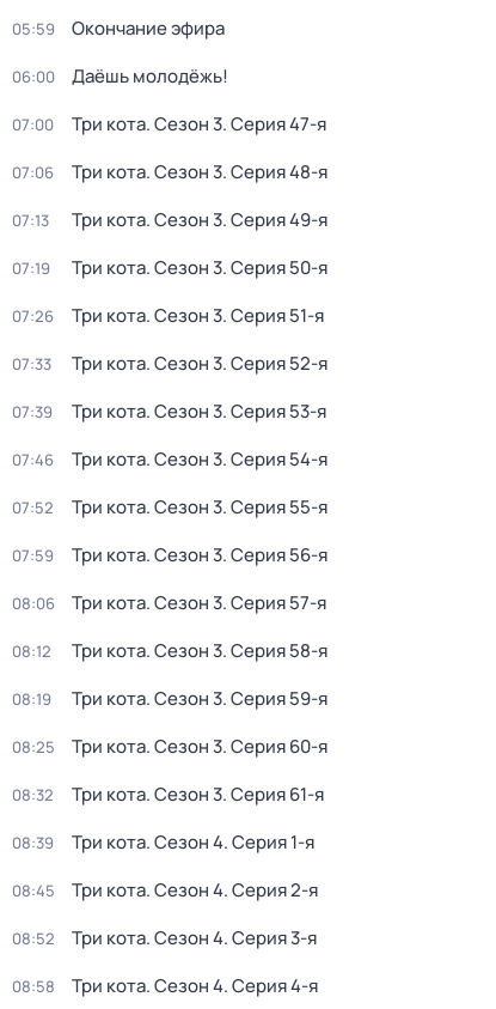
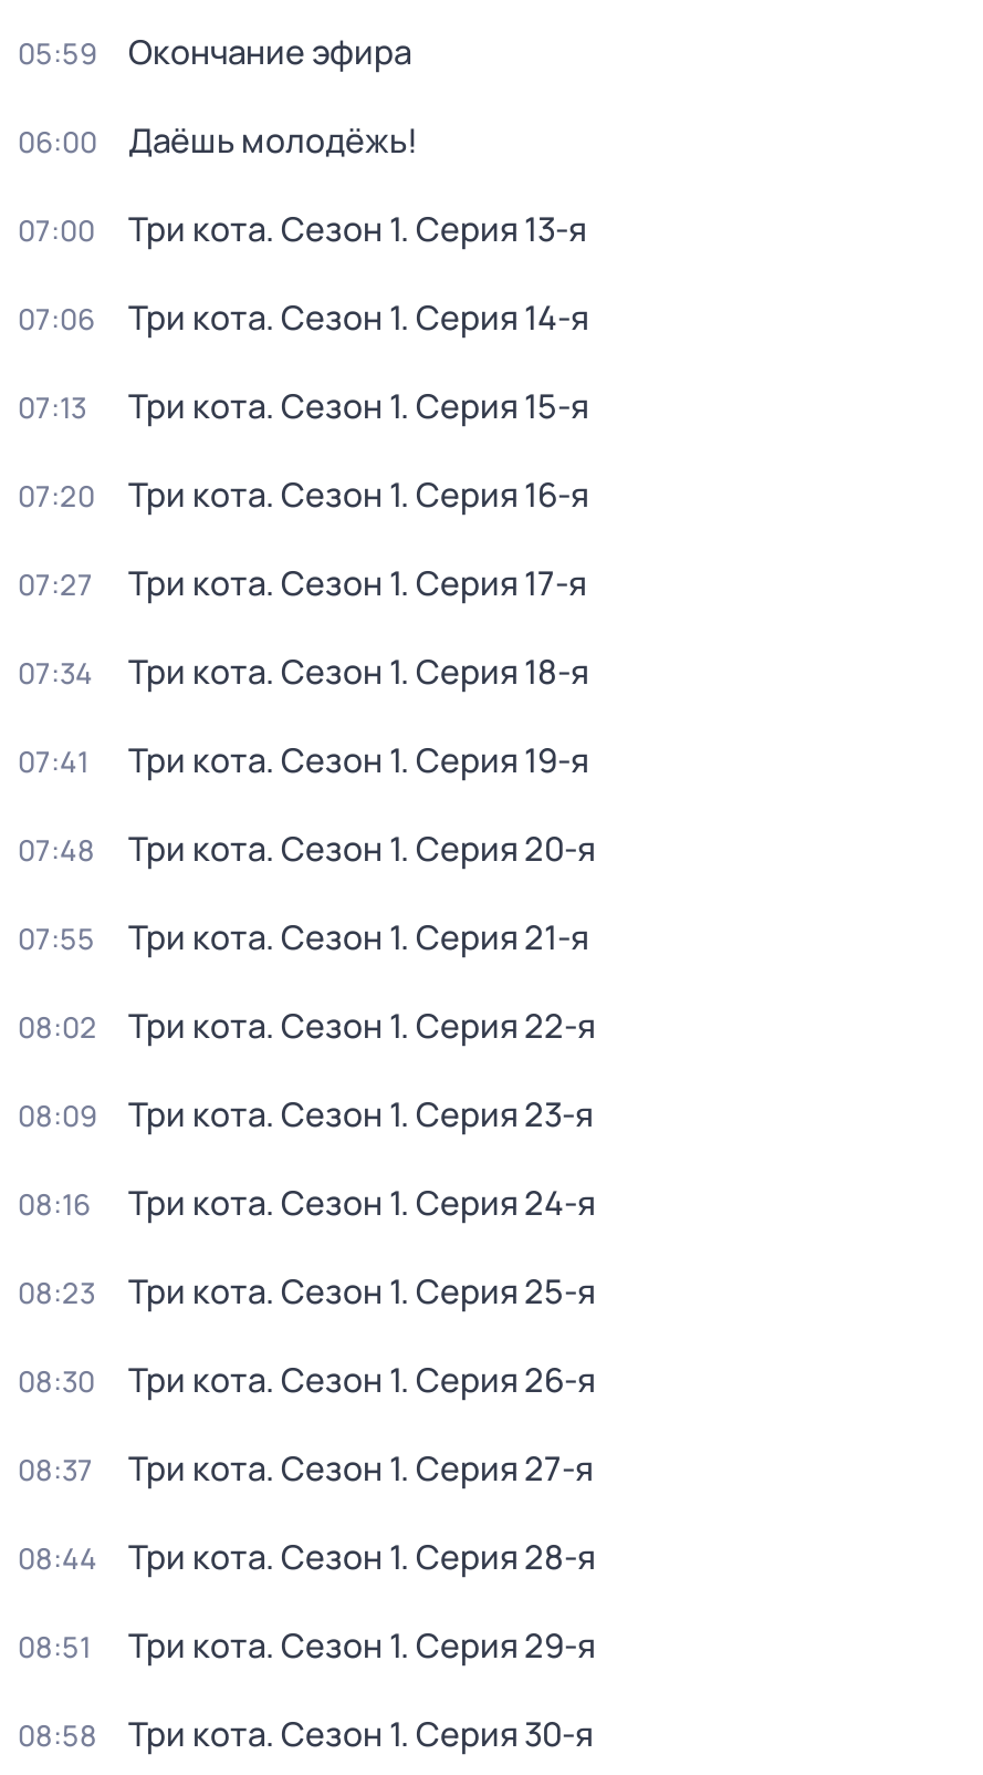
- Три кота. Сезон 3. Серия 47-я
+ Три кота. Сезон 1. Серия 13-я

- Три кота. Сезон 3. Серия 48-я
+ Три кота. Сезон 1. Серия 14-я

- Три кота. Сезон 3. Серия 49-я
- 07:19
- Три кота. Сезон 3. Серия 50-я
- 07:26
- Три кота. Сезон 3. Серия 51-я
- 07:33
- Три кота. Сезон 3. Серия 52-я
- 07:39
- Три кота. Сезон 3. Серия 53-я
- 07:46
- Три кота. Сезон 3. Серия 54-я
- 07:52
- Три кота. Сезон 3. Серия 55-я
- 07:59
- Три кота. Сезон 3. Серия 56-я
- 08:06
- Три кота. Сезон 3. Серия 57-я
- 08:12
- Три кота. Сезон 3. Серия 58-я
- 08:19
- Три кота. Сезон 3. Серия 59-я
- 08:25
- Три кота. Сезон 3. Серия 60-я
- 08:32
- Три кота. Сезон 3. Серия 61-я
- 08:39
- Три кота. Сезон 4. Серия 1-я
- 08:45
- Три кота. Сезон 4. Серия 2-я
- 08:52
- Три кота. Сезон 4. Серия 3-я
+ Три кота. Сезон 1. Серия 15-я
+ 07:20
+ Три кота. Сезон 1. Серия 16-я
+ 07:27
+ Три кота. Сезон 1. Серия 17-я
+ 07:34
+ Три кота. Сезон 1. Серия 18-я
+ 07:41
+ Три кота. Сезон 1. Серия 19-я
+ 07:48
+ Три кота. Сезон 1. Серия 20-я
+ 07:55
+ Три кота. Сезон 1. Серия 21-я
+ 08:02
+ Три кота. Сезон 1. Серия 22-я
+ 08:09
+ Три кота. Сезон 1. Серия 23-я
+ 08:16
+ Три кота. Сезон 1. Серия 24-я
+ 08:23
+ Три кота. Сезон 1. Серия 25-я
+ 08:30
+ Три кота. Сезон 1. Серия 26-я
+ 08:37
+ Три кота. Сезон 1. Серия 27-я
+ 08:44
+ Три кота. Сезон 1. Серия 28-я
+ 08:51
+ Три кота. Сезон 1. Серия 29-я

- Три кота. Сезон 4. Серия 4-я
+ Три кота. Сезон 1. Серия 30-я
